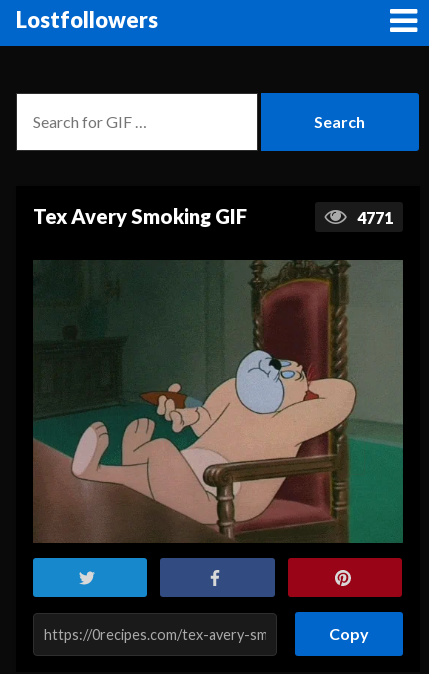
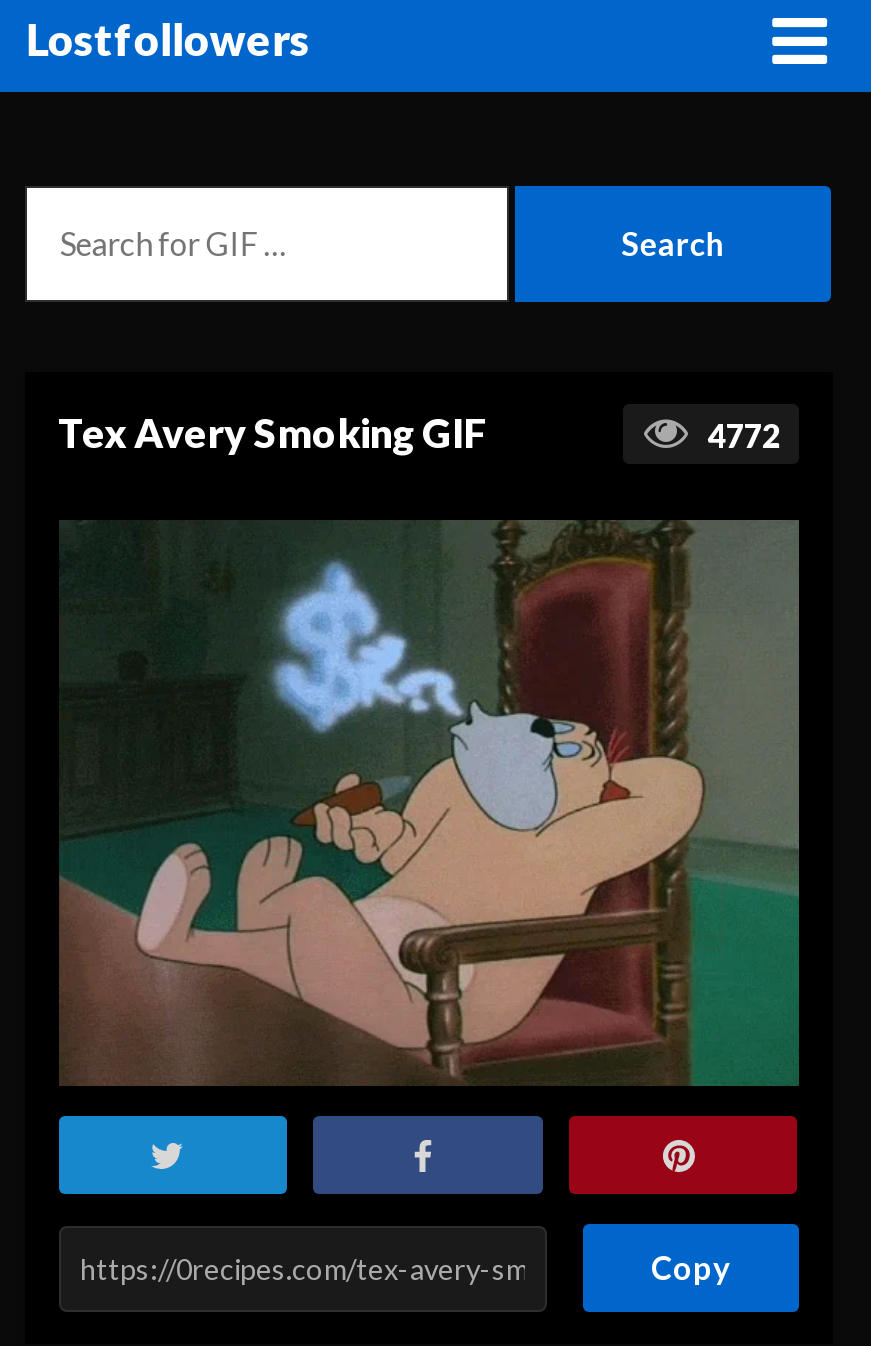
- 4771
+ 4772

- [image]
+ [image]
